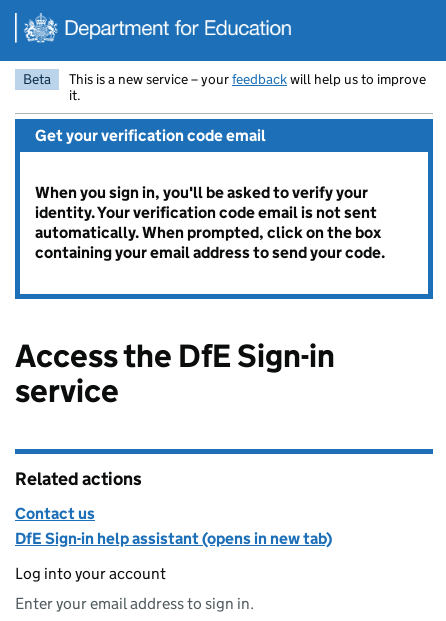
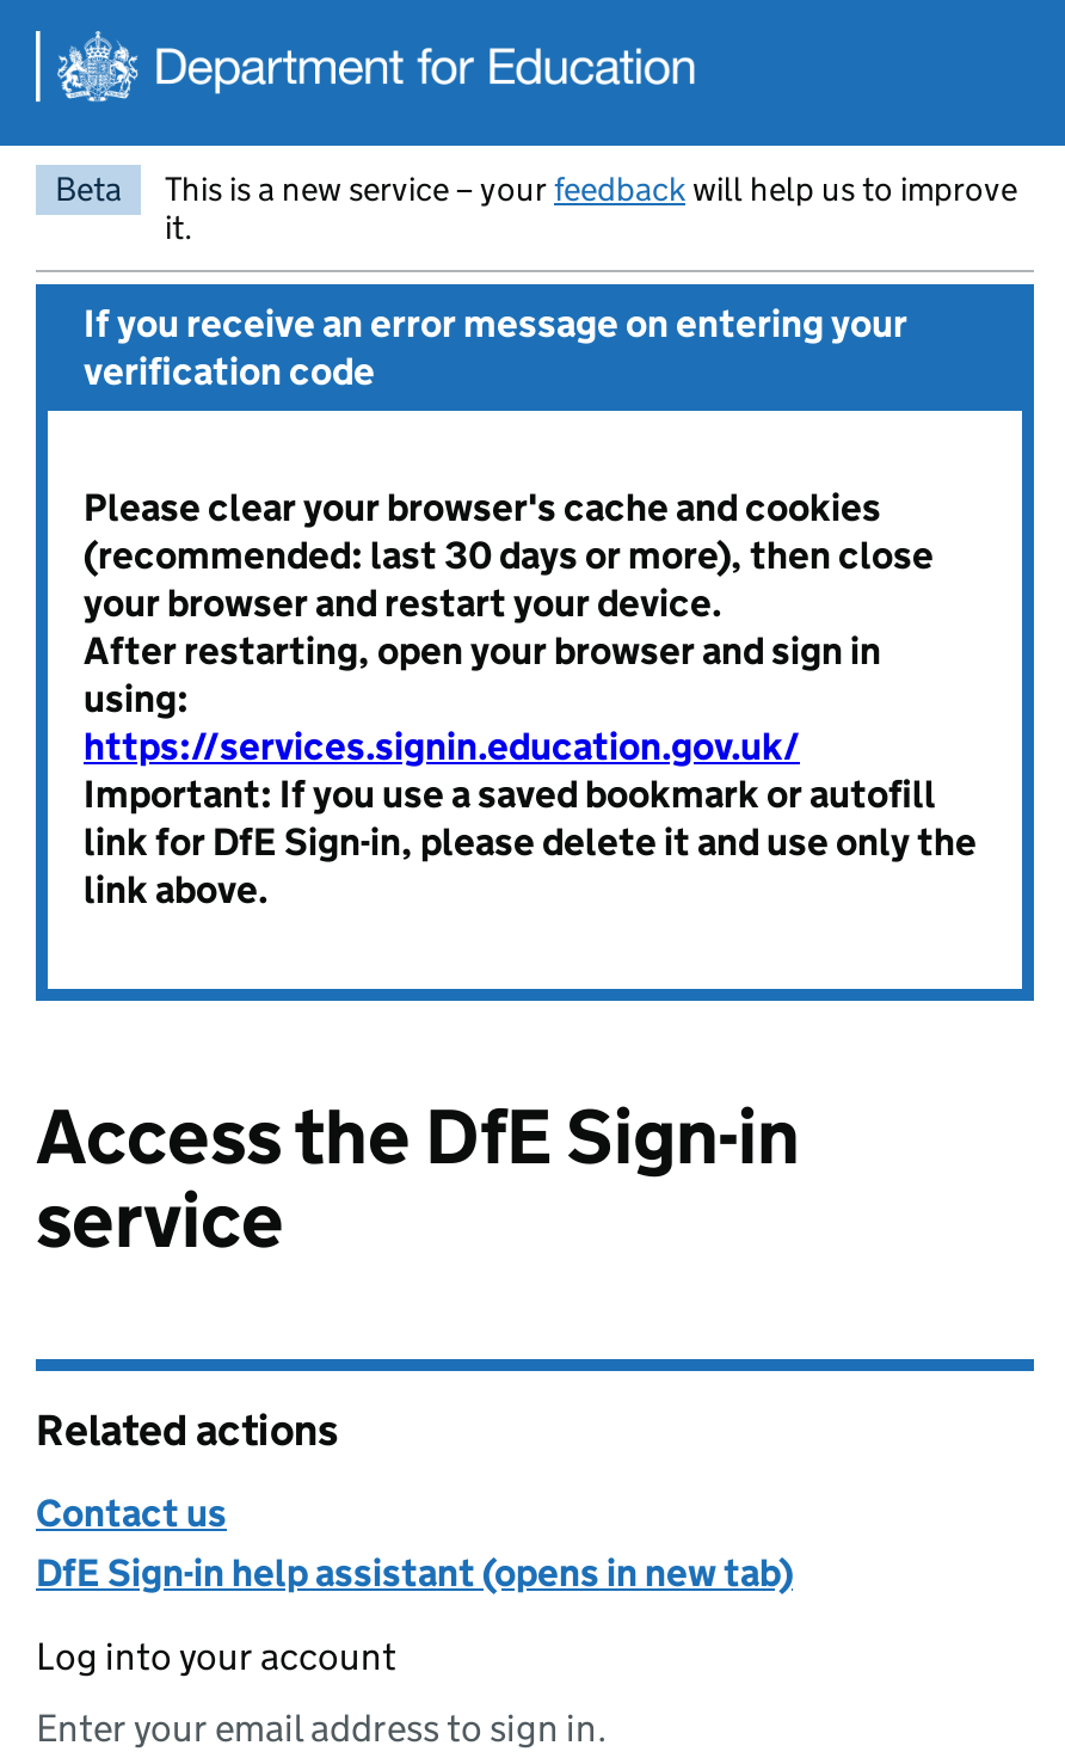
- Get your verification code email
+ If you receive an error message on entering your
+ verification code

- When you sign in, you'll be asked to verify your
- identity. Your verification code email is not sent
- automatically. When prompted, click on the box
- containing your email address to send your code.
+ Please clear your browser's cache and cookies
+ (recommended: last 30 days or more), then close
+ your browser and restart your device.
+ After restarting, open your browser and sign in
+ using:
+ https://services.signin.education.gov.uk/
+ Important: If you use a saved bookmark or autofill
+ link for DfE Sign-in, please delete it and use only the
+ link above.
